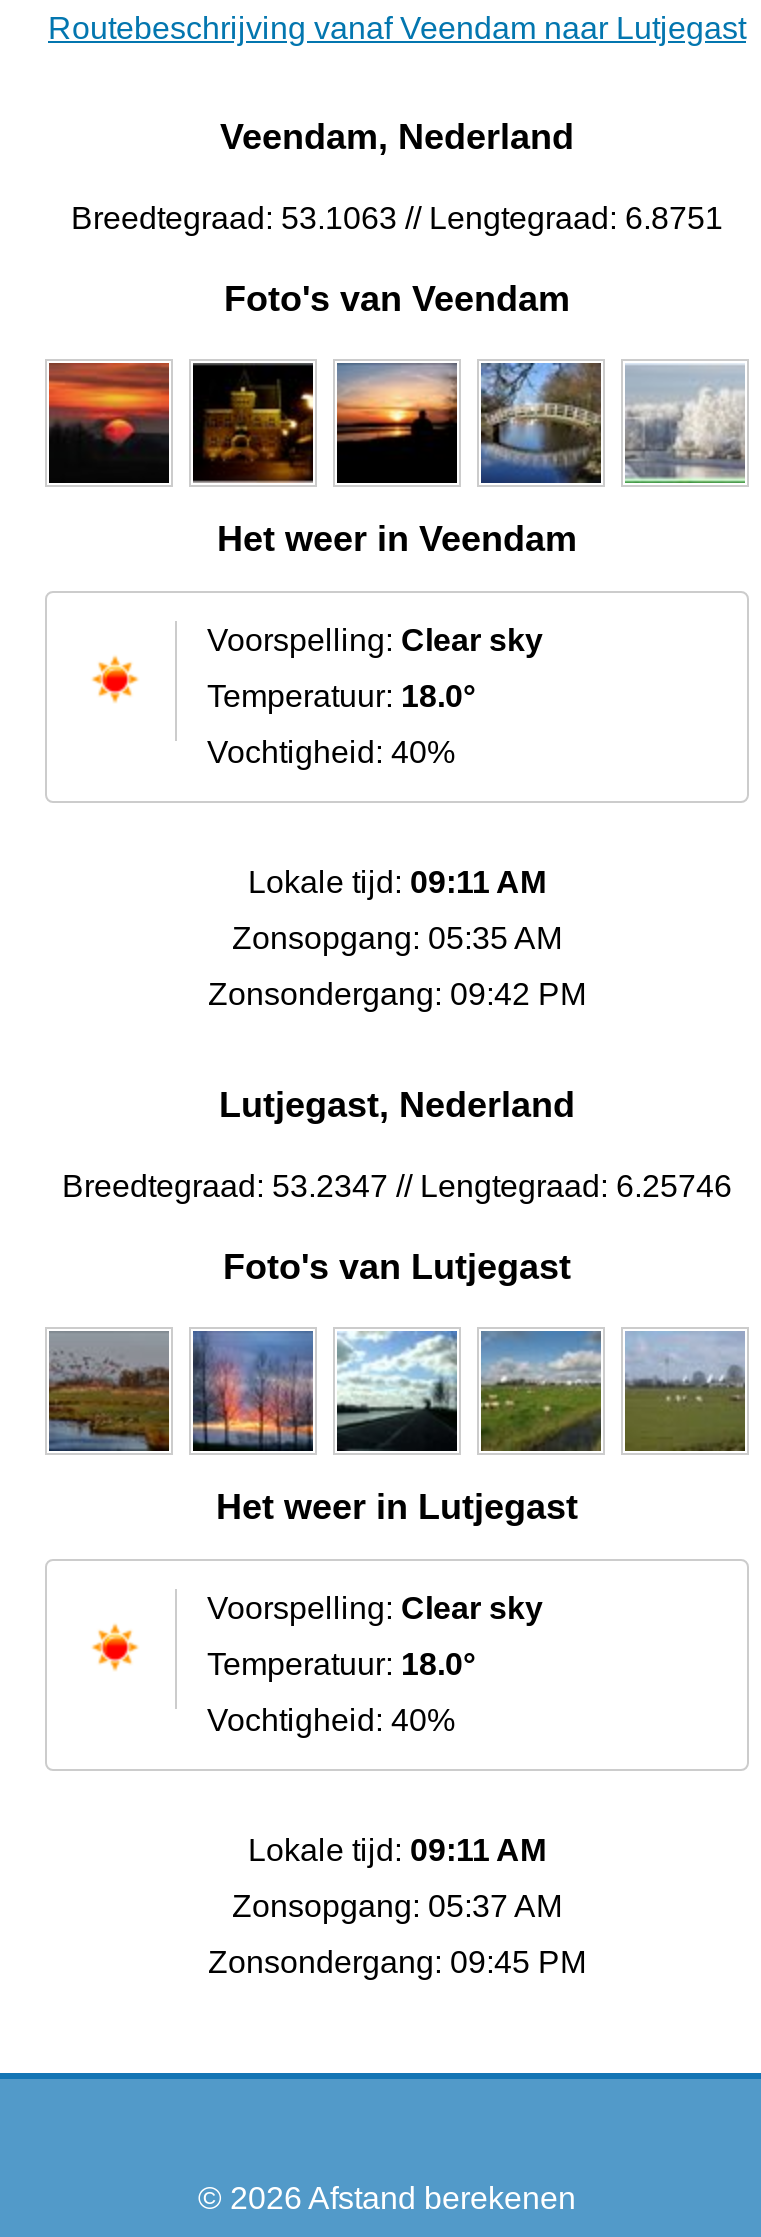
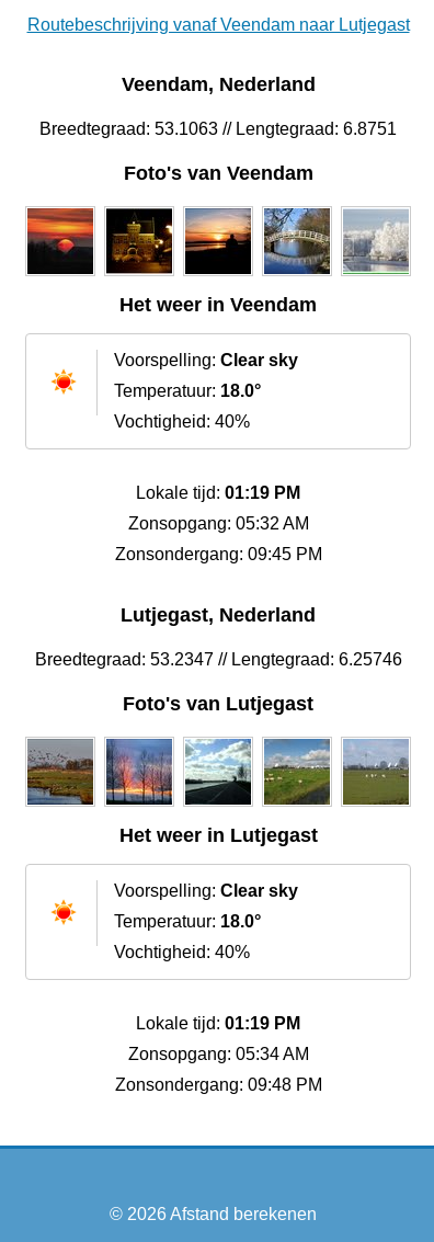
- Lokale tijd: 09:11 AM
+ Lokale tijd: 01:19 PM

- Zonsopgang: 05:35 AM
+ Zonsopgang: 05:32 AM

- Zonsondergang: 09:42 PM

+ Zonsondergang: 09:48 PM

- Lokale tijd: 09:11 AM
+ Lokale tijd: 01:19 PM

- Zonsopgang: 05:37 AM
+ Zonsopgang: 05:34 AM

moved up: Zonsondergang: 09:45 PM
